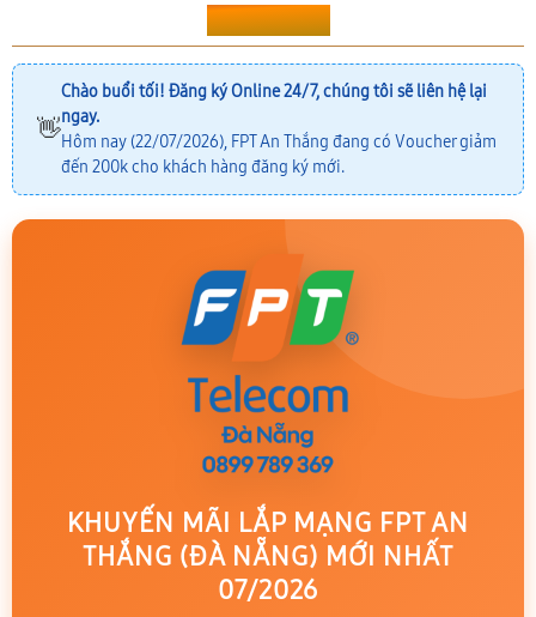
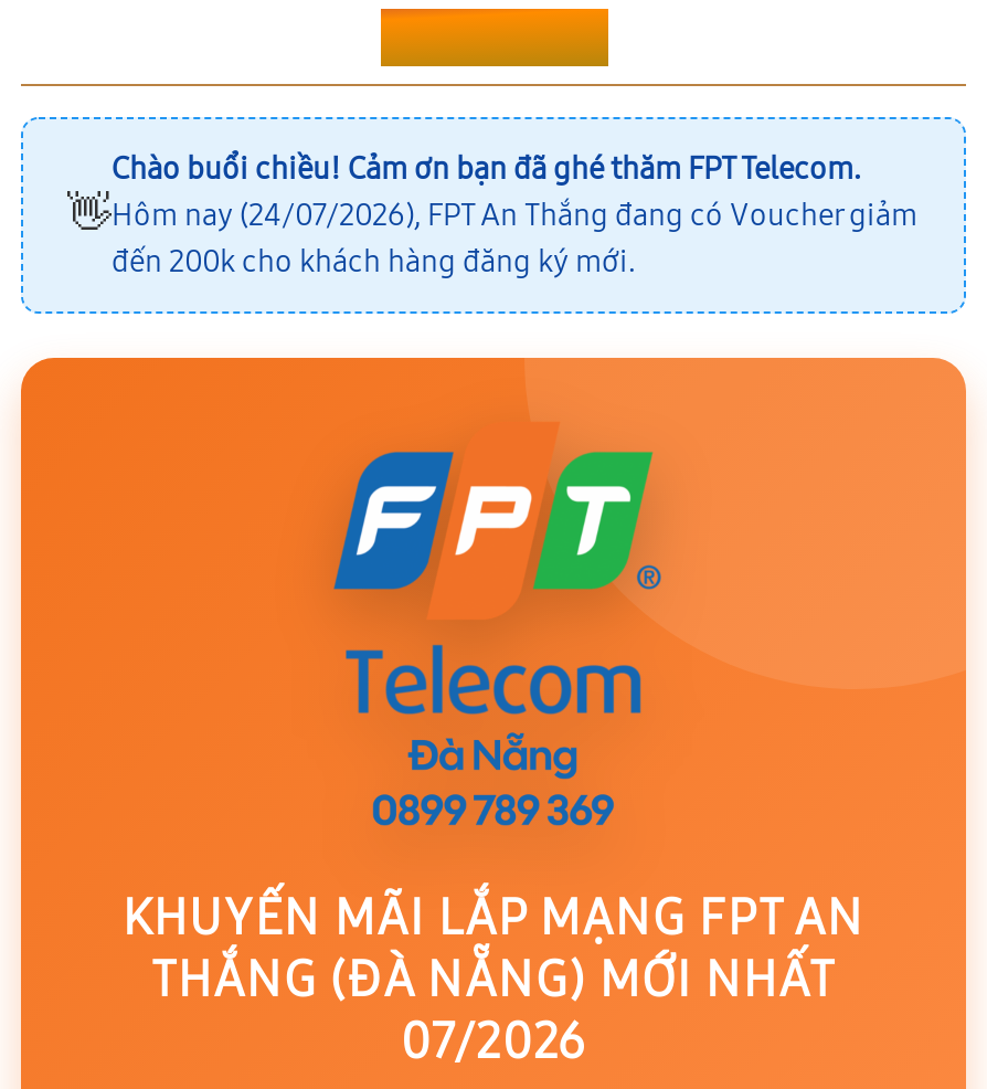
- Chào buổi tối! Đăng ký Online 24/7, chúng tôi sẽ liên hệ lại
- ngay.
- Hôm nay (22/07/2026), FPT An Thắng đang có Voucher giảm
+ Chào buổi chiều! Cảm ơn bạn đã ghé thăm FPT Telecom.
+ Hôm nay (24/07/2026), FPT An Thắng đang có Voucher giảm
